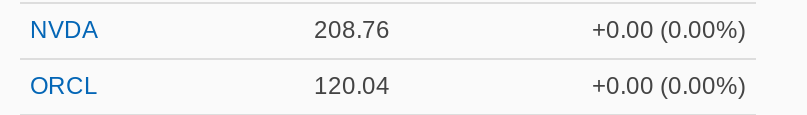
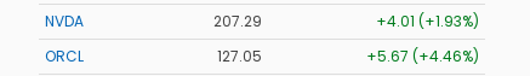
- 208.76
+ 207.29

- +0.00 (0.00%)
+ +4.01 (+1.93%)

- 120.04
+ 127.05

- +0.00 (0.00%)
+ +5.67 (+4.46%)
